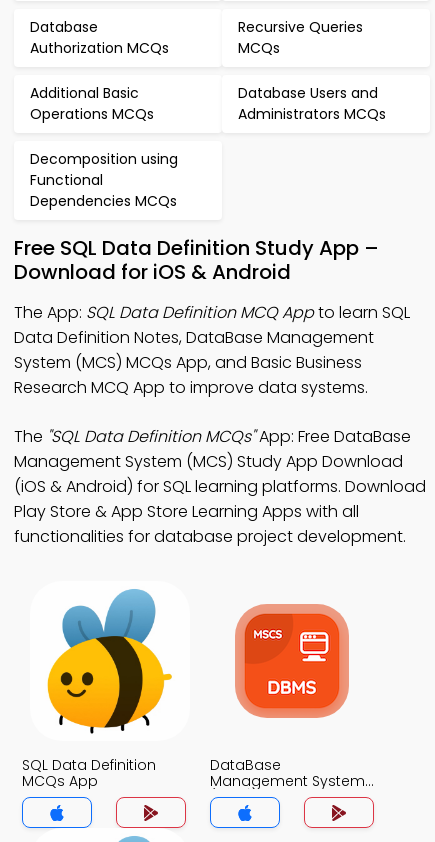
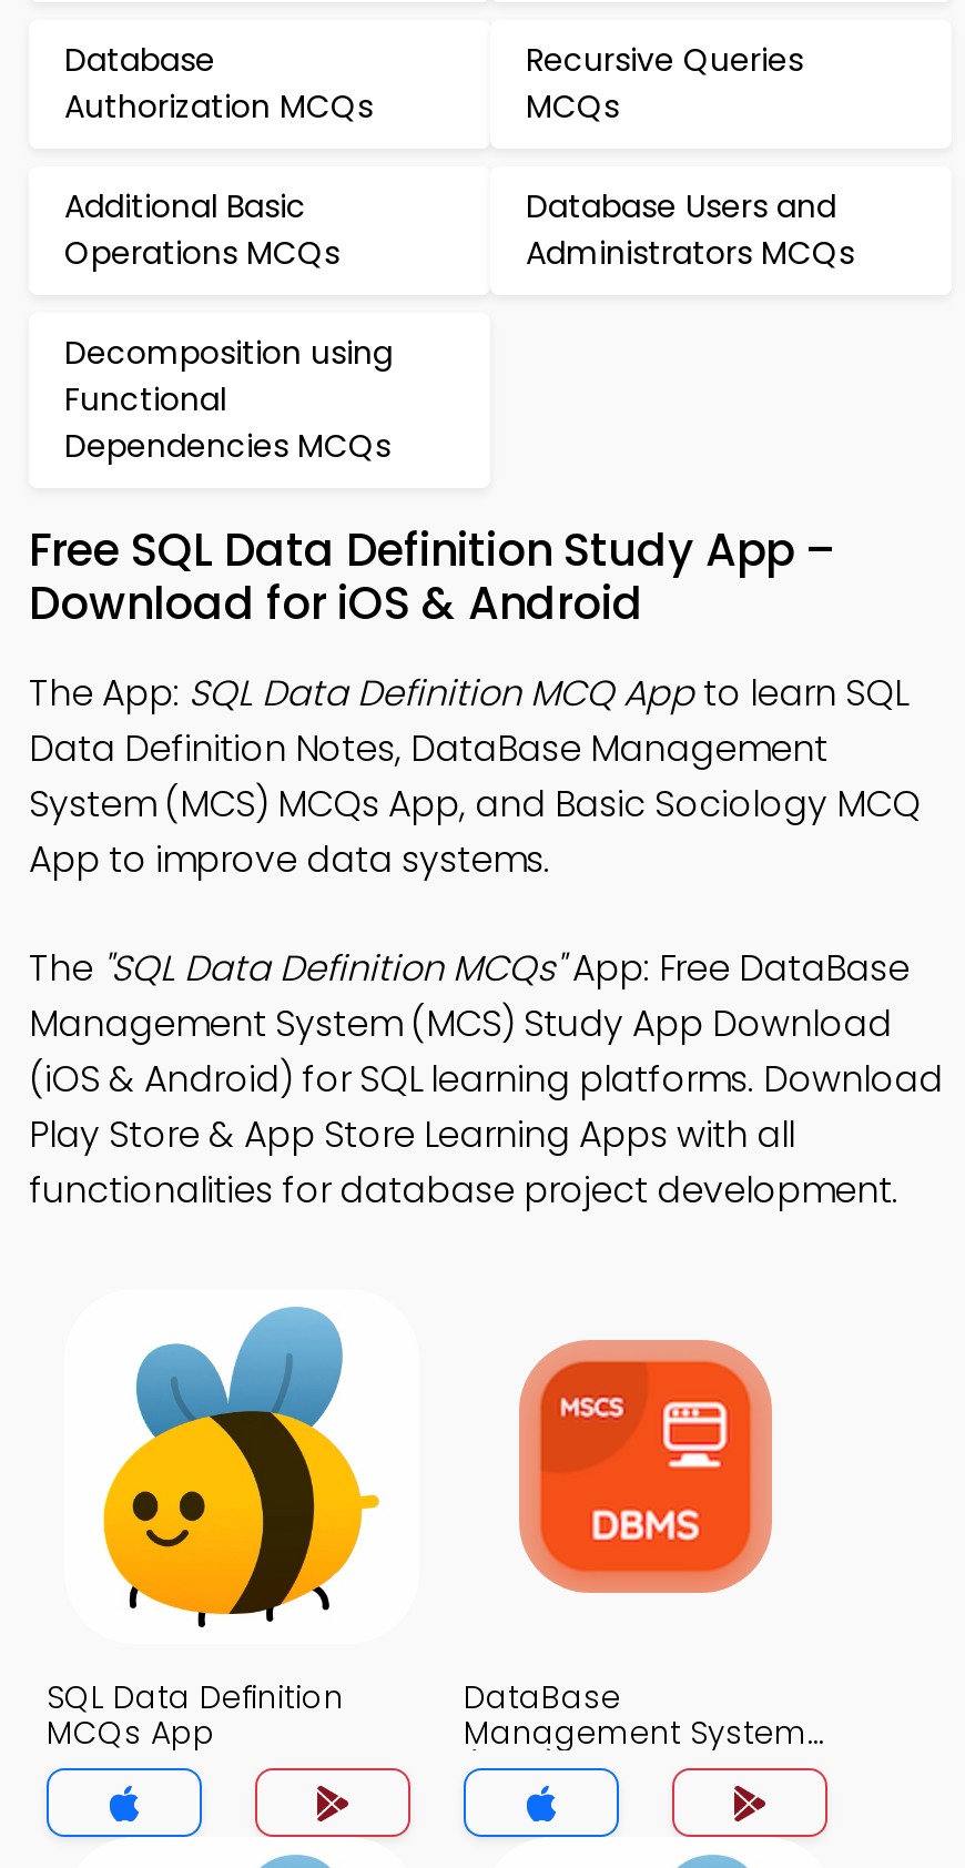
- System (MCS) MCQs App, and Basic Business
- Research MCQ App to improve data systems.
+ System (MCS) MCQs App, and Basic Sociology MCQ
+ App to improve data systems.
